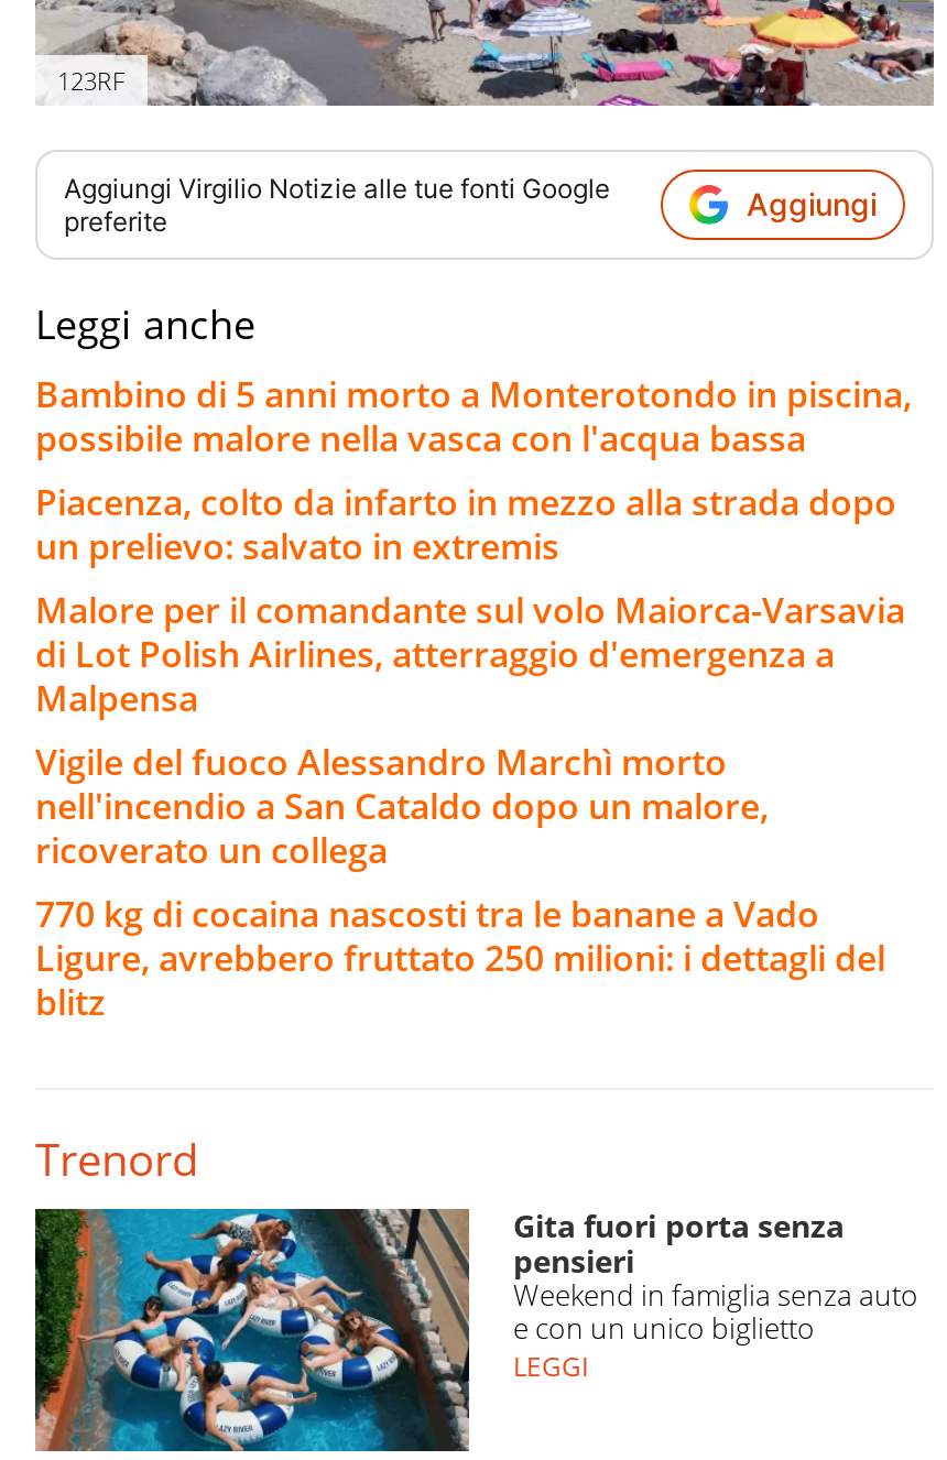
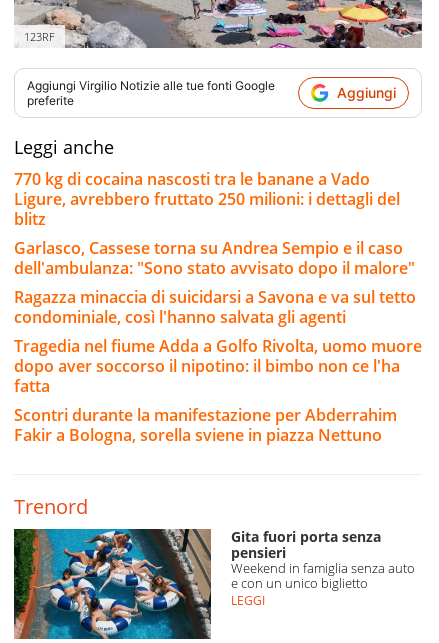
- Bambino di 5 anni morto a Monterotondo in piscina,
- possibile malore nella vasca con l'acqua bassa
- Piacenza, colto da infarto in mezzo alla strada dopo
- un prelievo: salvato in extremis
- Malore per il comandante sul volo Maiorca-Varsavia
- di Lot Polish Airlines, atterraggio d'emergenza a
- Malpensa
- Vigile del fuoco Alessandro Marchì morto
- nell'incendio a San Cataldo dopo un malore,
- ricoverato un collega

moved up: 770 kg di cocaina nascosti tra le banane a Vado | Ligure, avrebbero fruttato 250 milioni: i dettagli del | blitz

+ Garlasco, Cassese torna su Andrea Sempio e il caso
+ dell'ambulanza: "Sono stato avvisato dopo il malore"
+ Ragazza minaccia di suicidarsi a Savona e va sul tetto
+ condominiale, così l'hanno salvata gli agenti
+ Tragedia nel fiume Adda a Golfo Rivolta, uomo muore
+ dopo aver soccorso il nipotino: il bimbo non ce l'ha
+ fatta
+ Scontri durante la manifestazione per Abderrahim
+ Fakir a Bologna, sorella sviene in piazza Nettuno
